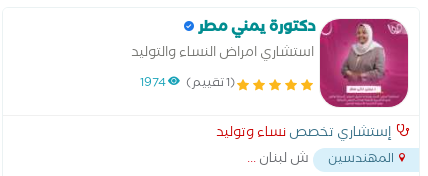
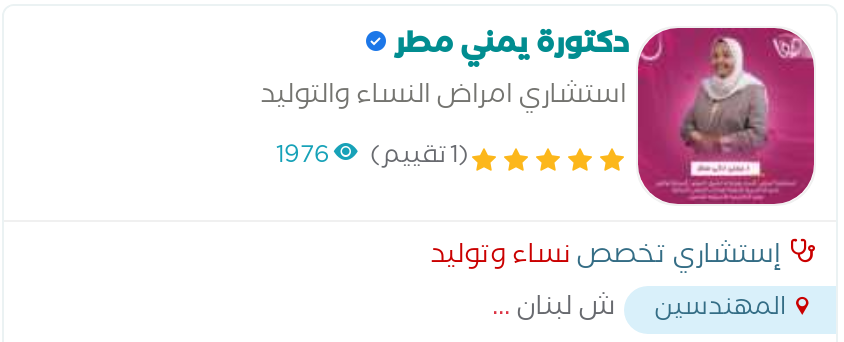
- 1974
+ 1976
